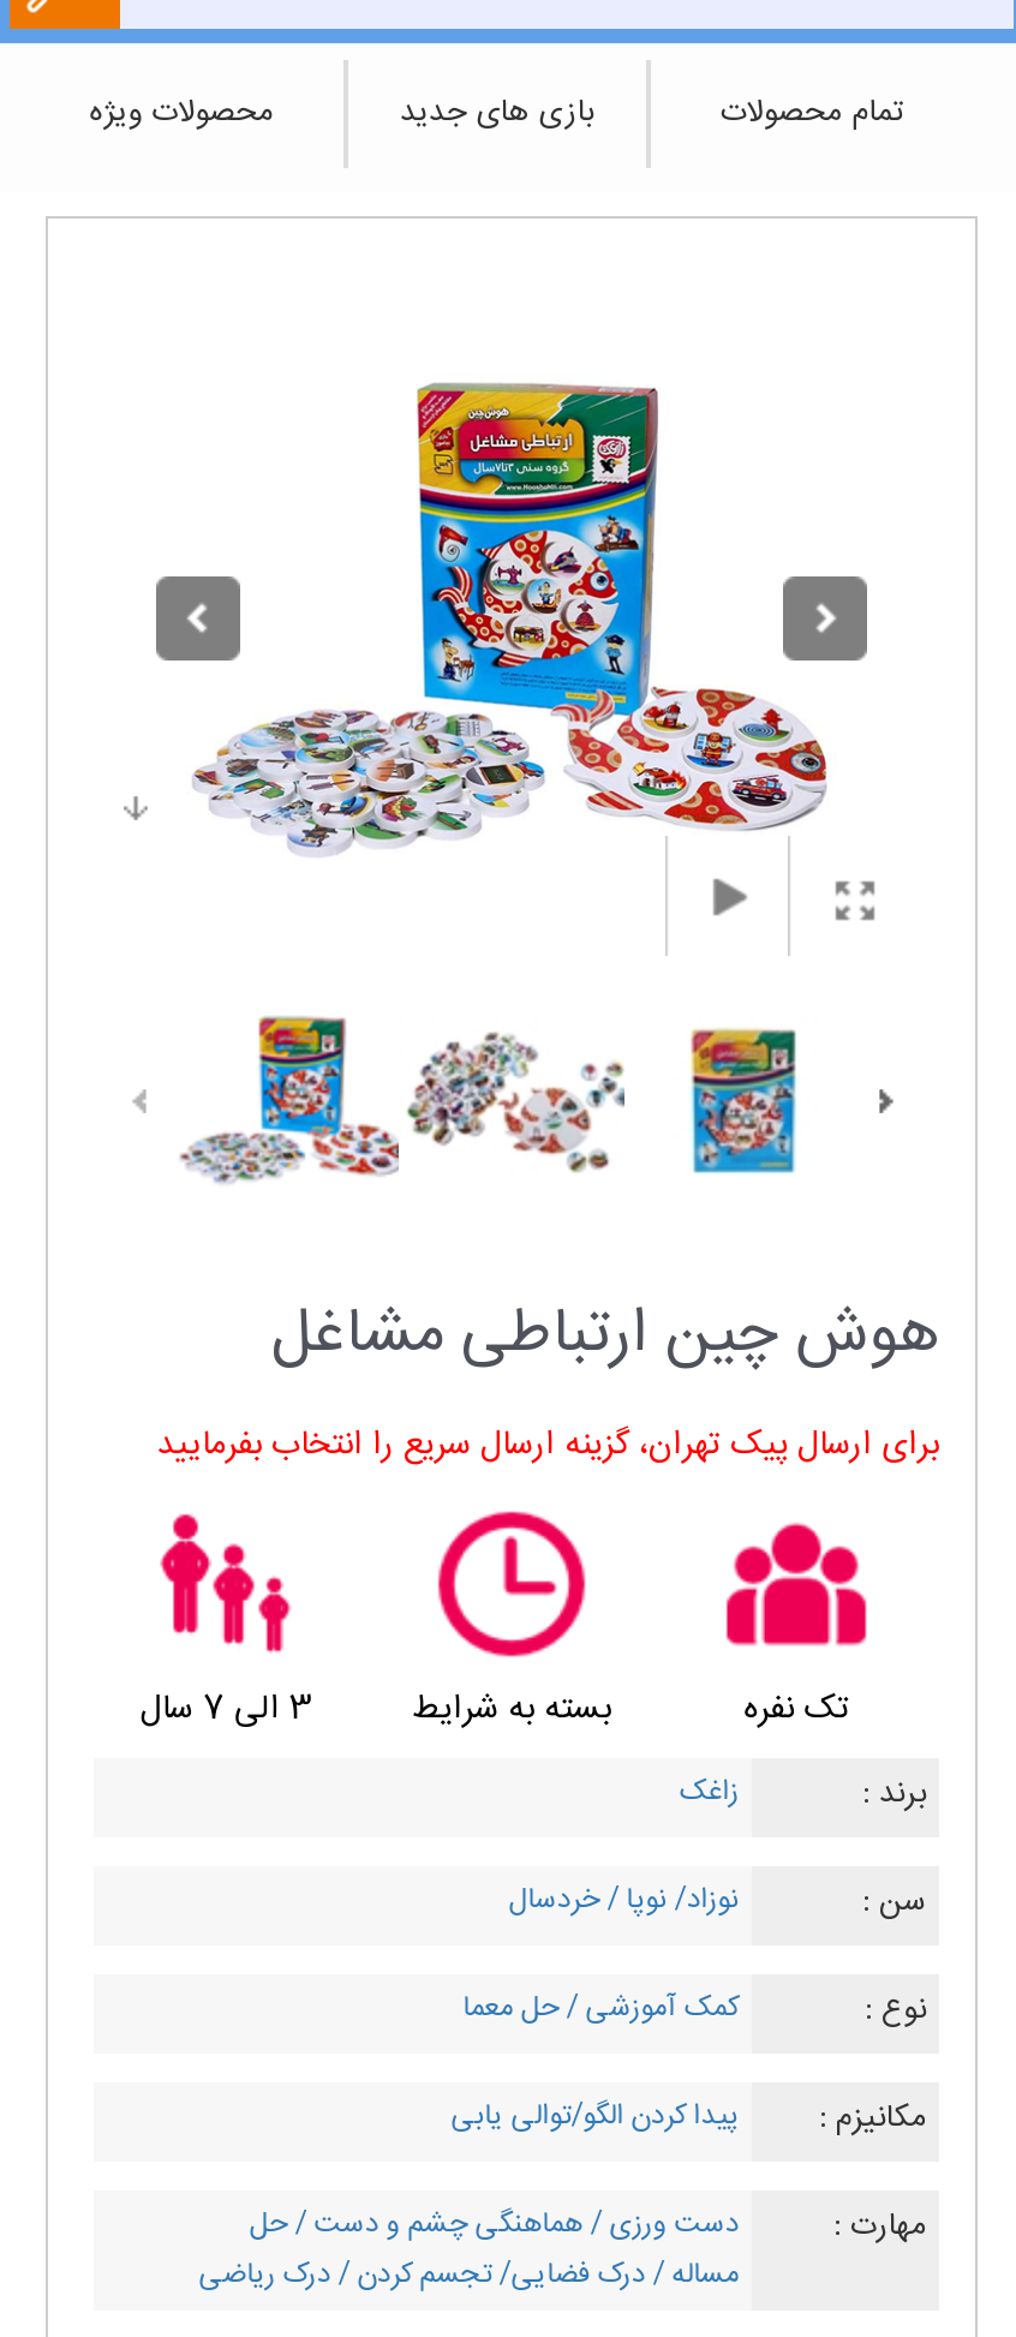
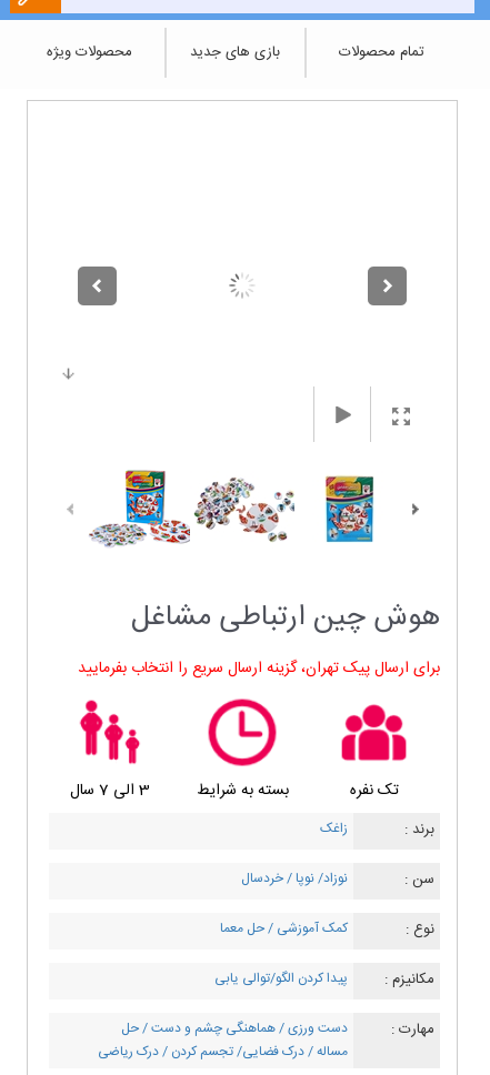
- [image]
